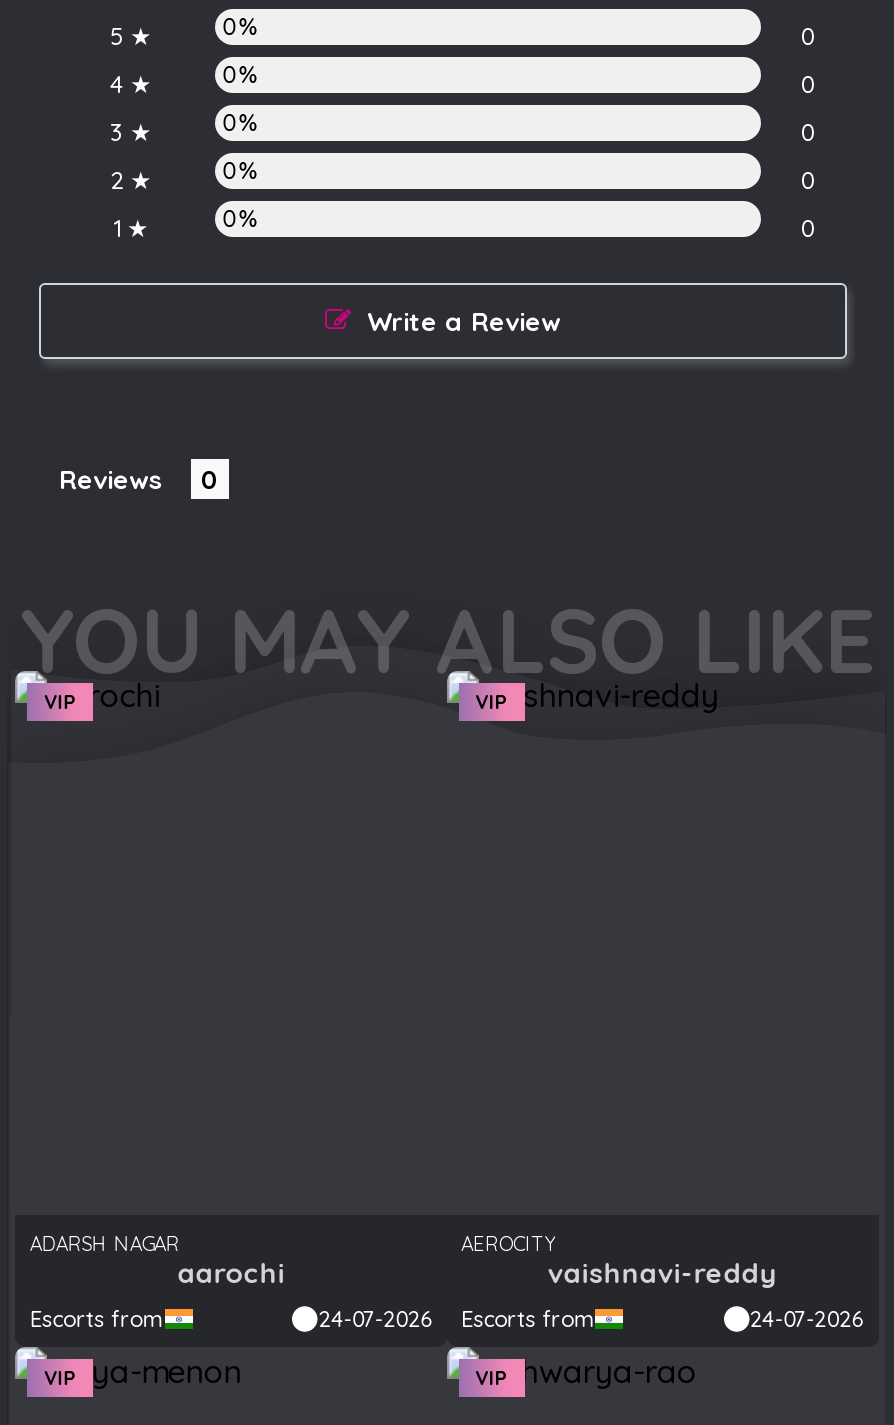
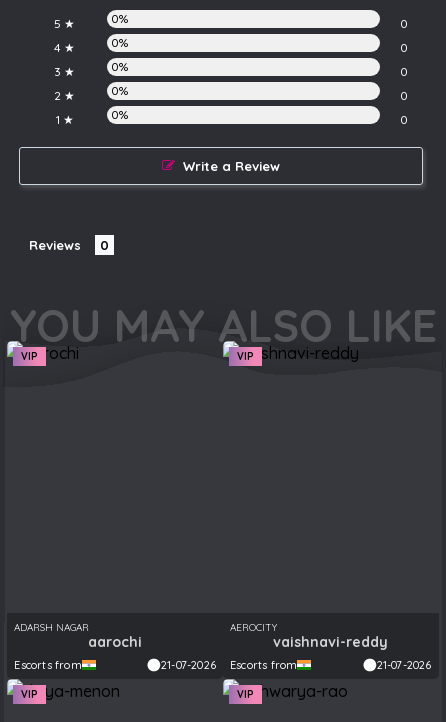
- 24-07-2026 Escorts from
+ 21-07-2026 Escorts from

- 24-07-2026
+ 21-07-2026
